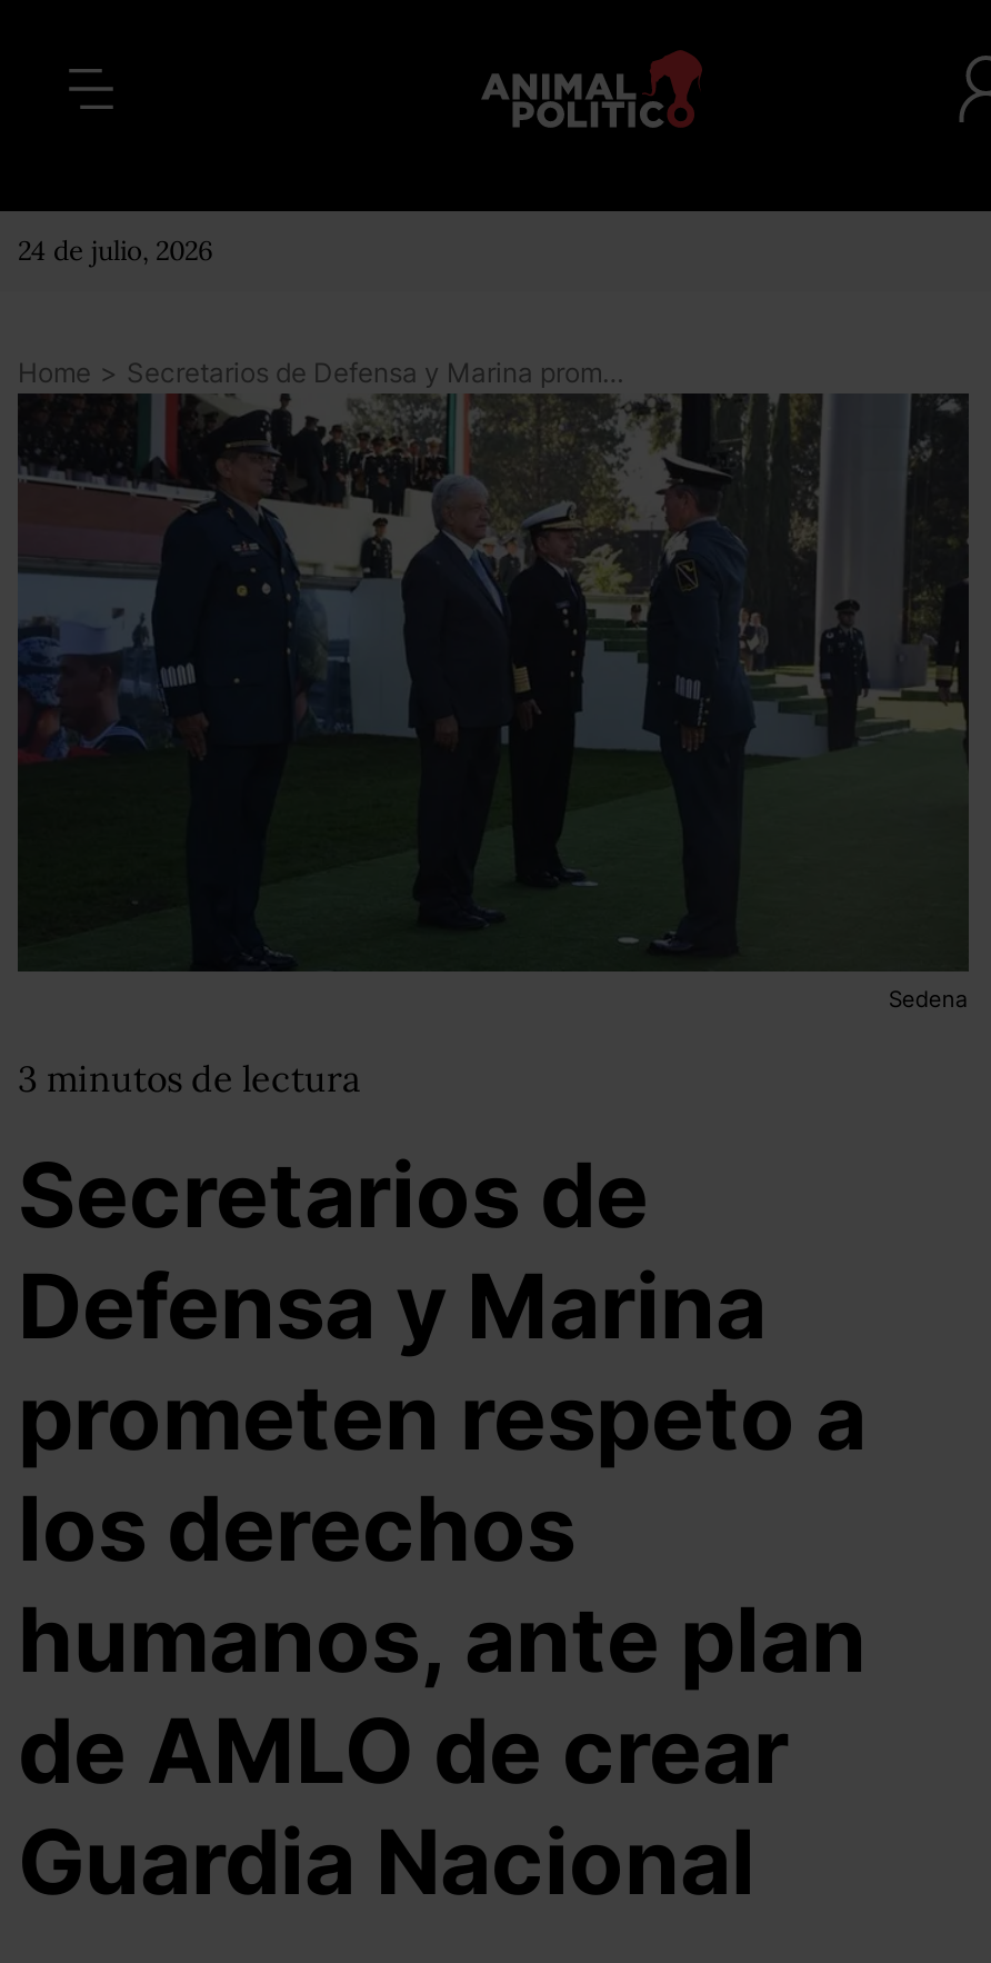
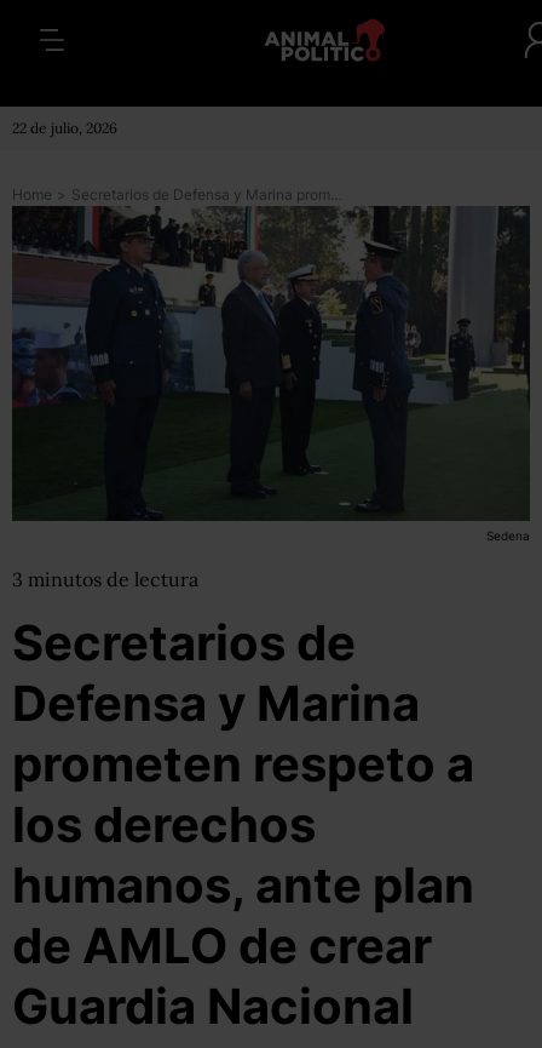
- 24 de julio, 2026
+ 22 de julio, 2026
